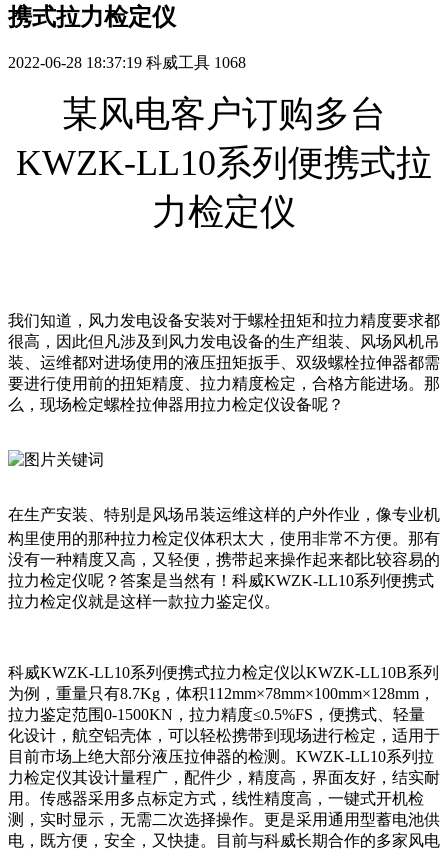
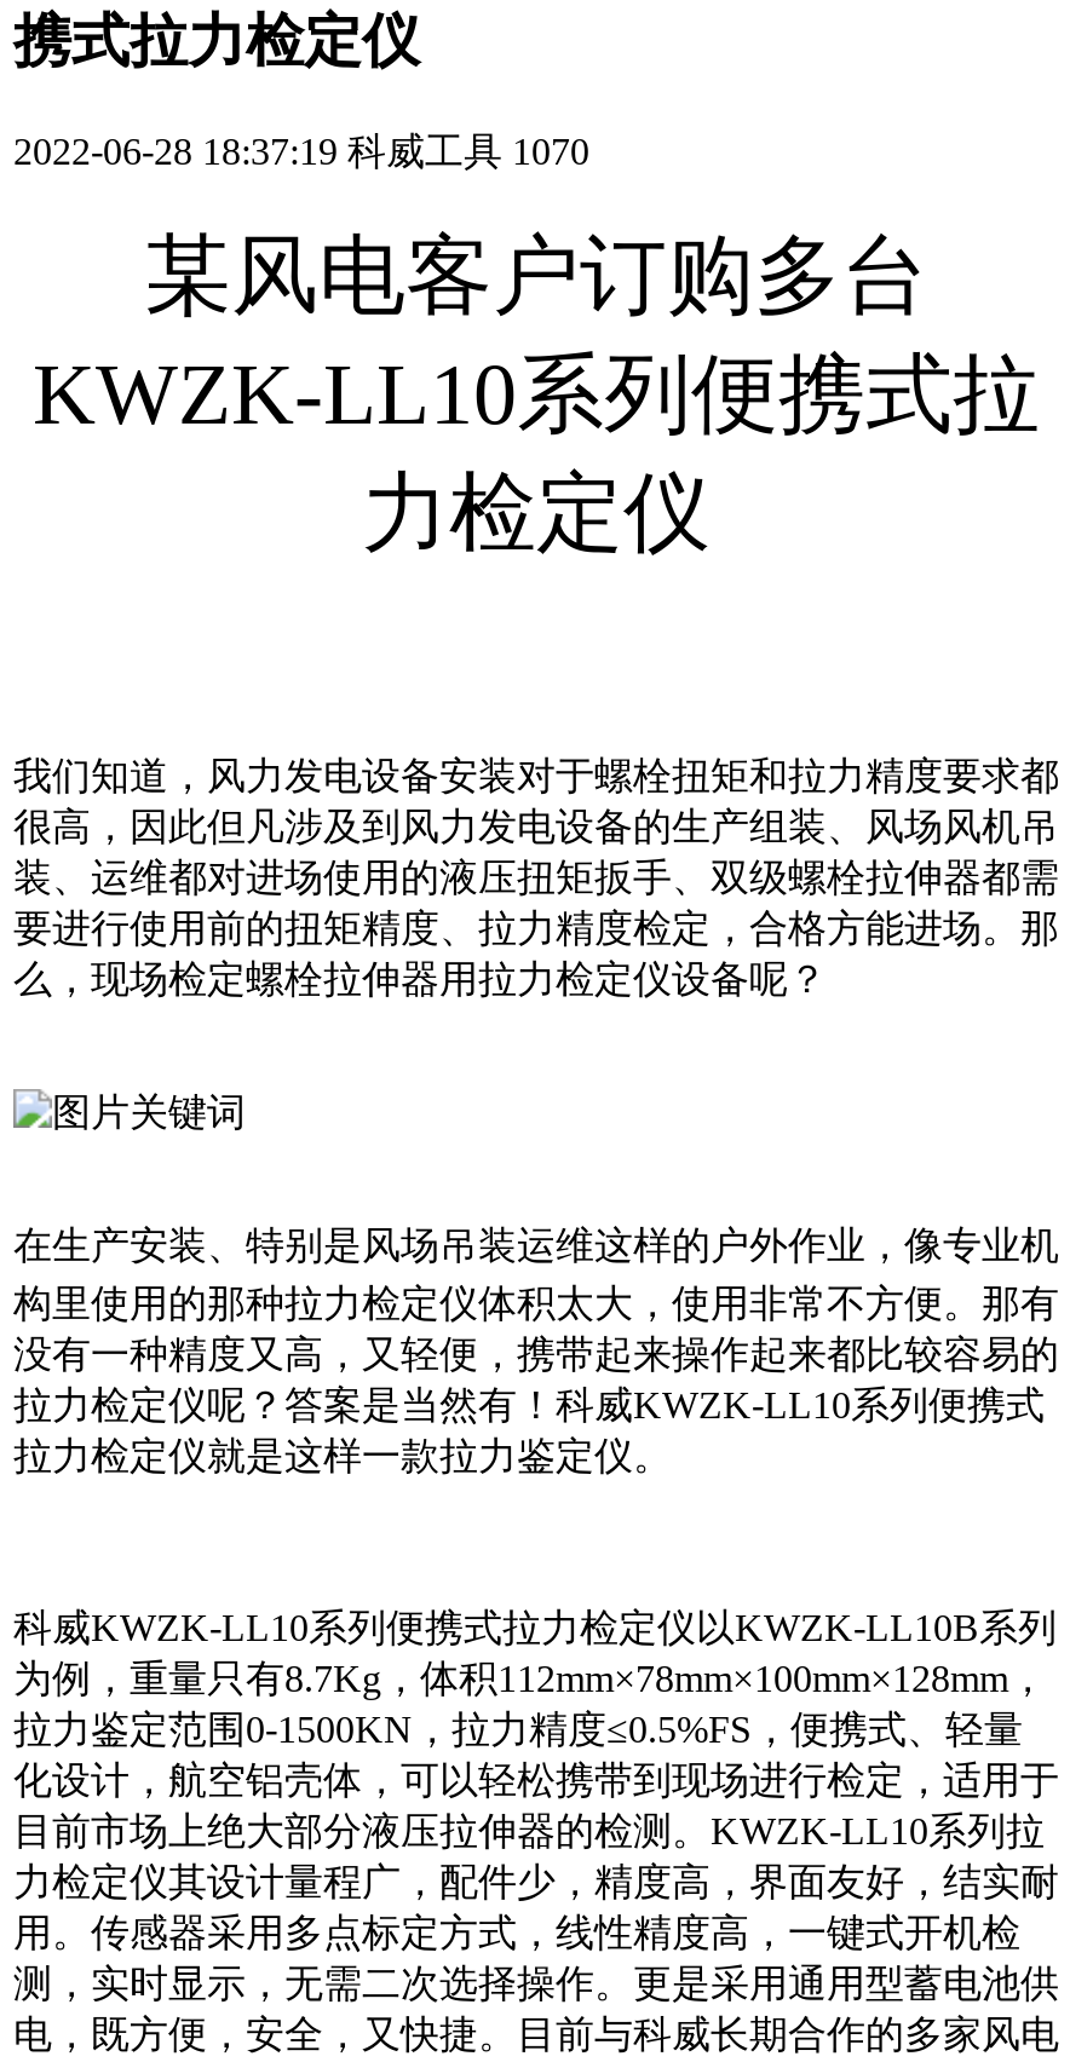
- 2022-06-28 18:37:19 科威工具 1068
+ 2022-06-28 18:37:19 科威工具 1070
